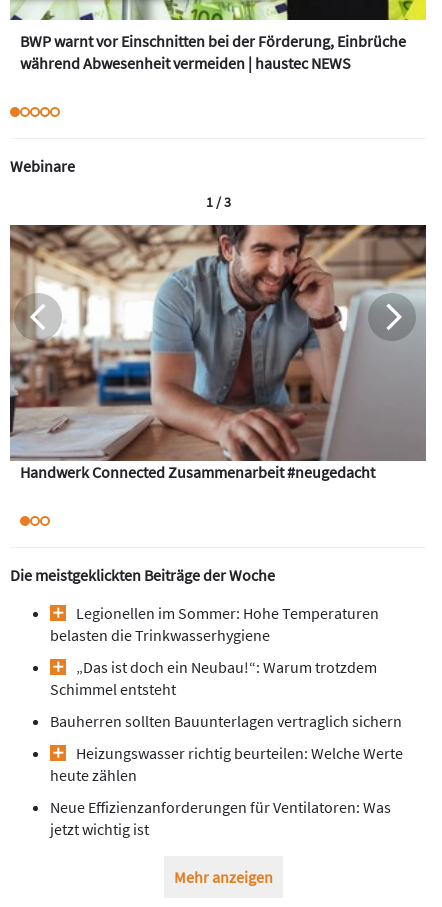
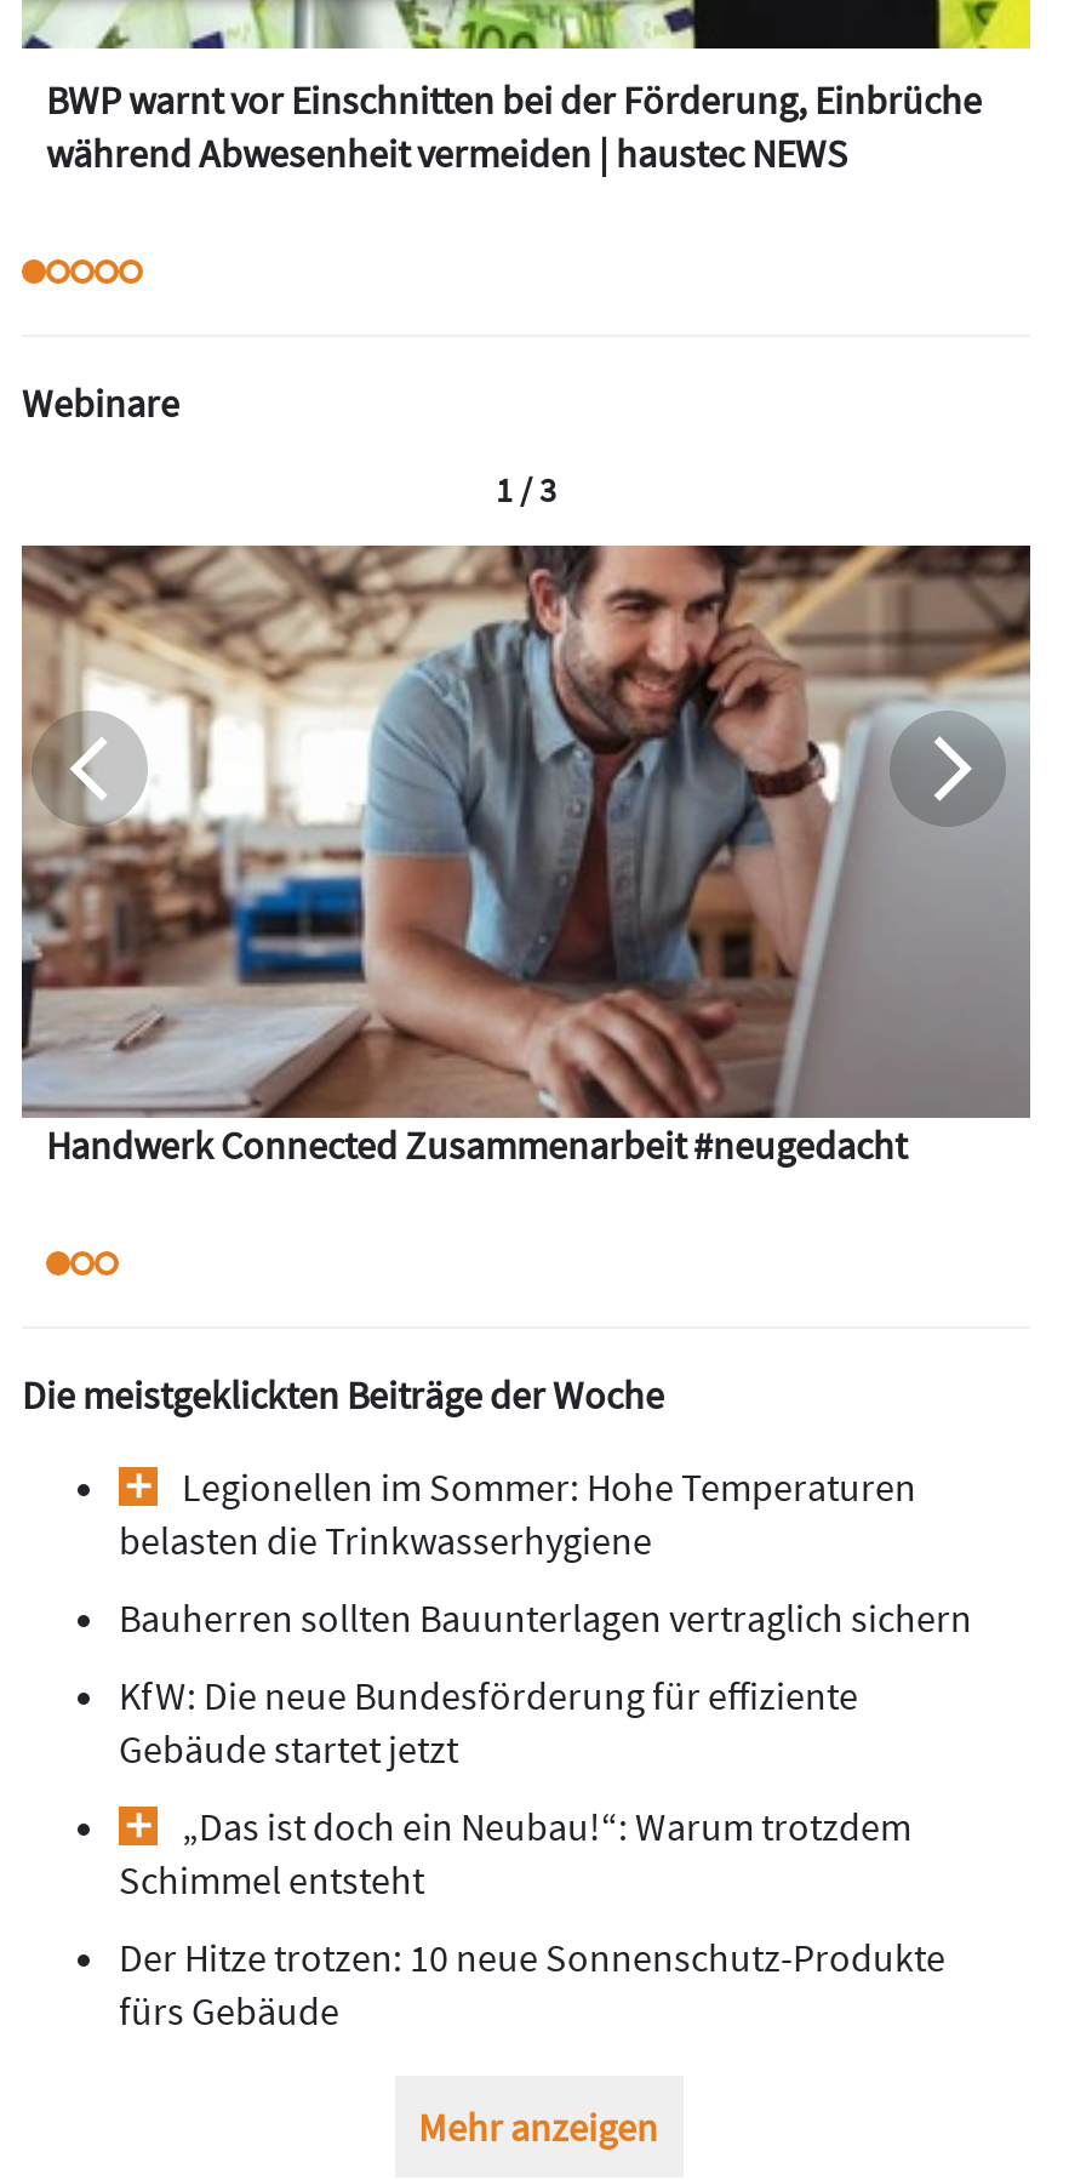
+ KfW: Die neue Bundesförderung für effiziente
+ Gebäude startet jetzt

moved down: „Das ist doch ein Neubau!“: Warum trotzdem | Schimmel entsteht

moved up: Bauherren sollten Bauunterlagen vertraglich sichern

- Heizungswasser richtig beurteilen: Welche Werte
- heute zählen
- Neue Effizienzanforderungen für Ventilatoren: Was
- jetzt wichtig ist
+ Der Hitze trotzen: 10 neue Sonnenschutz-Produkte
+ fürs Gebäude
